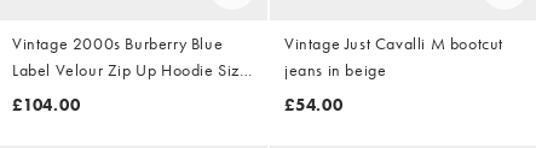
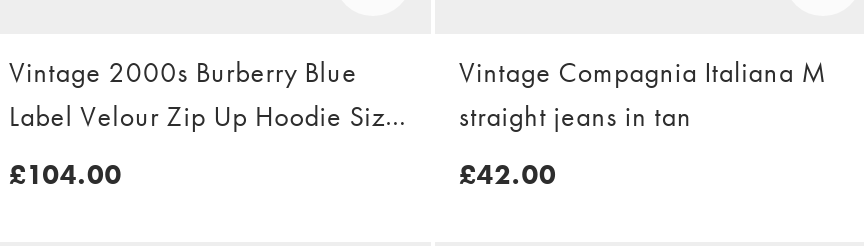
- Vintage Just Cavalli M bootcut
- jeans in beige
+ Vintage Compagnia Italiana M
+ straight jeans in tan

- £54.00
+ £42.00
